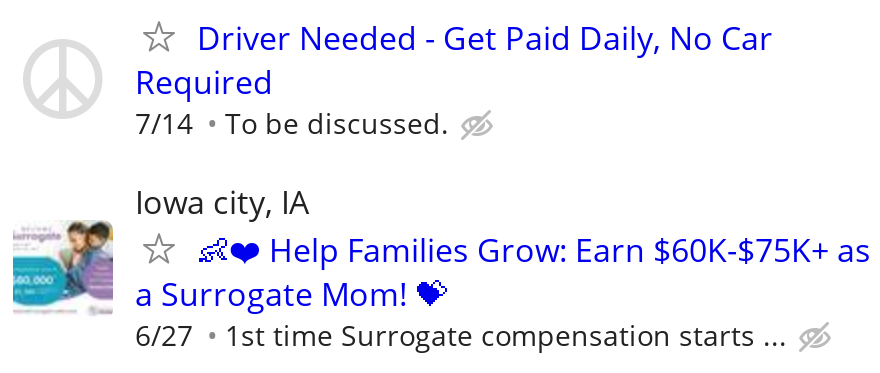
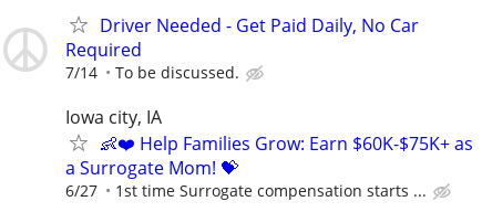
- [image]
